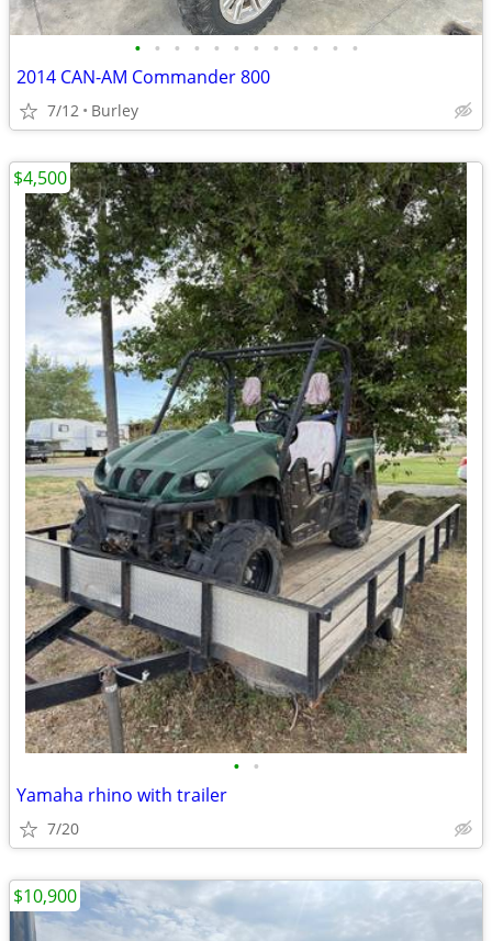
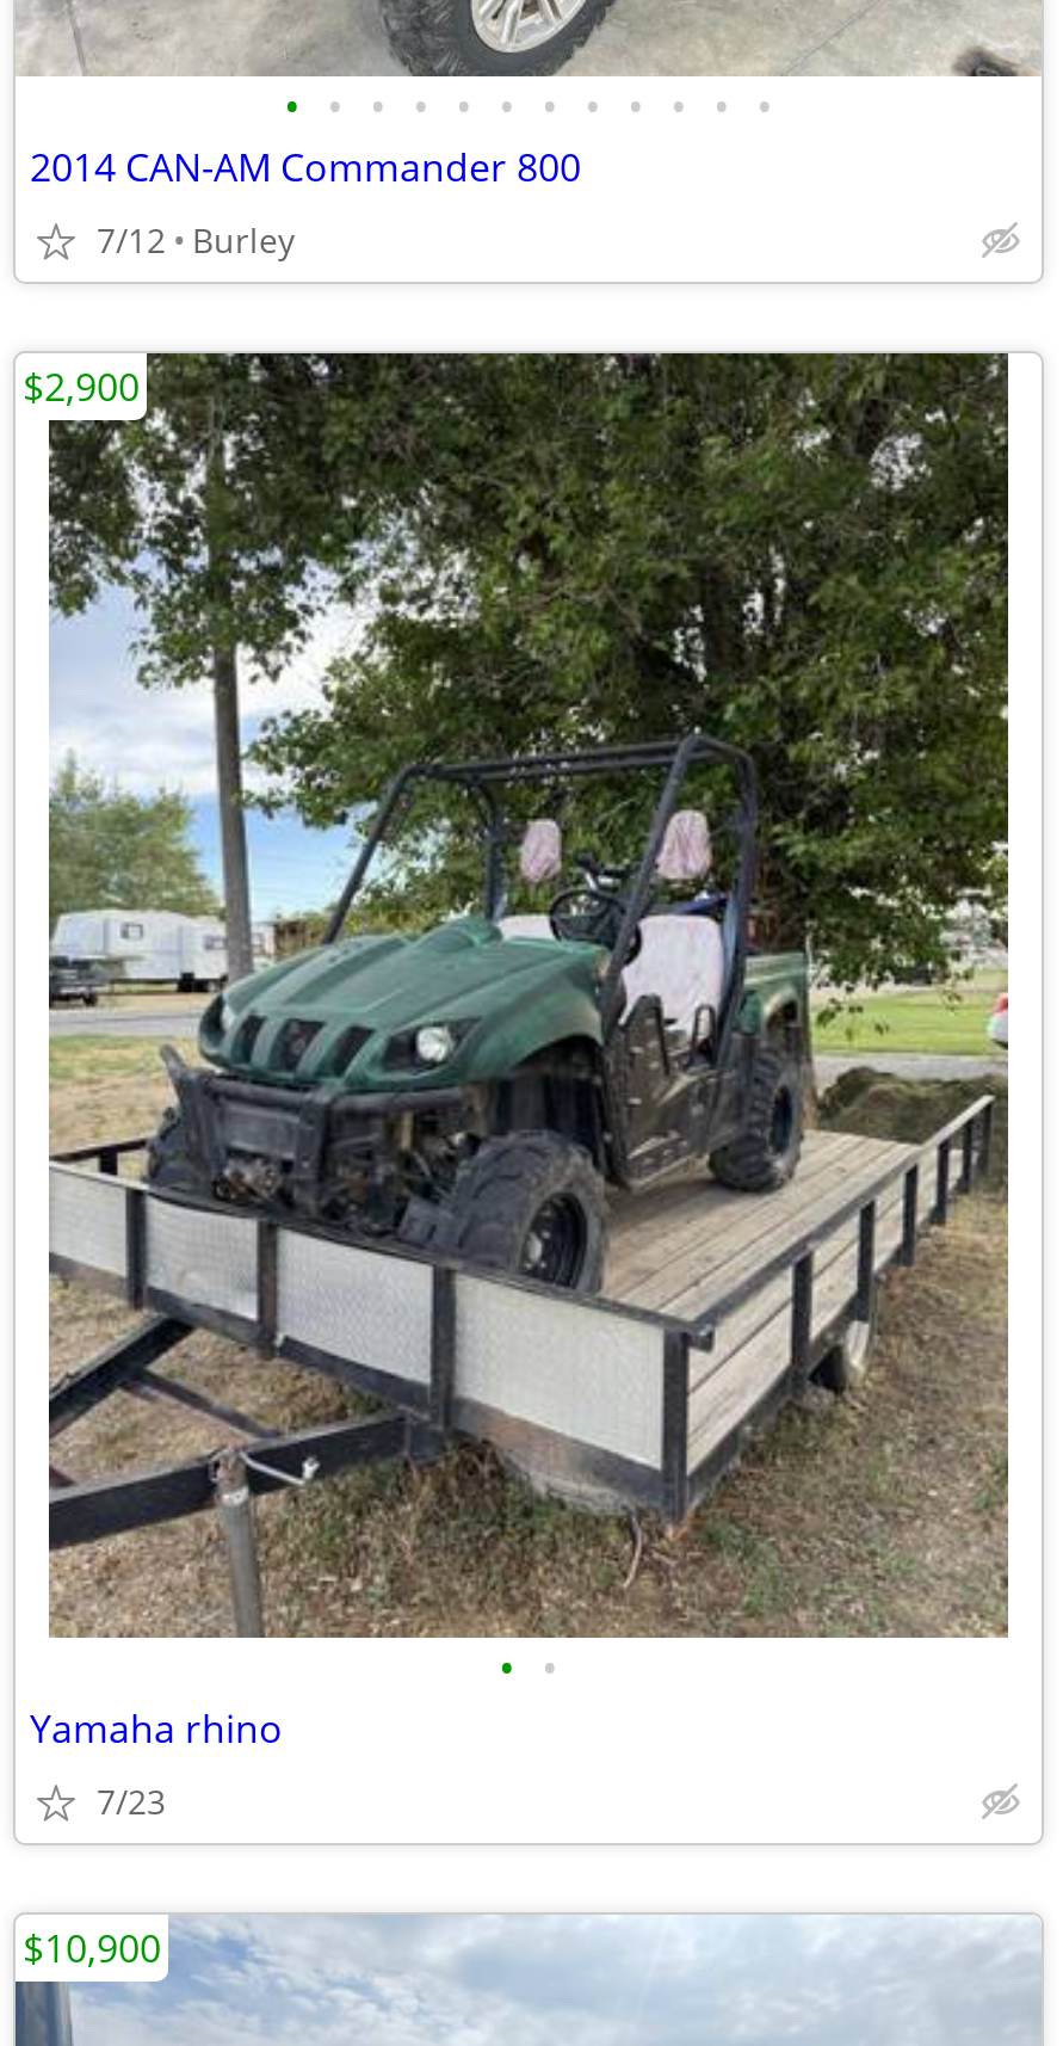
- $4,500
+ $2,900

- Yamaha rhino with trailer
+ Yamaha rhino

- 7/20
+ 7/23
